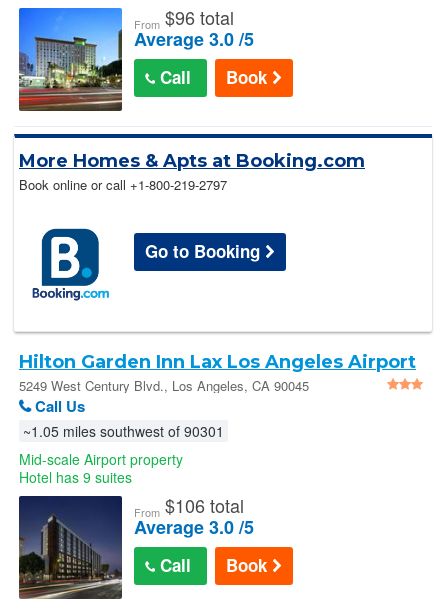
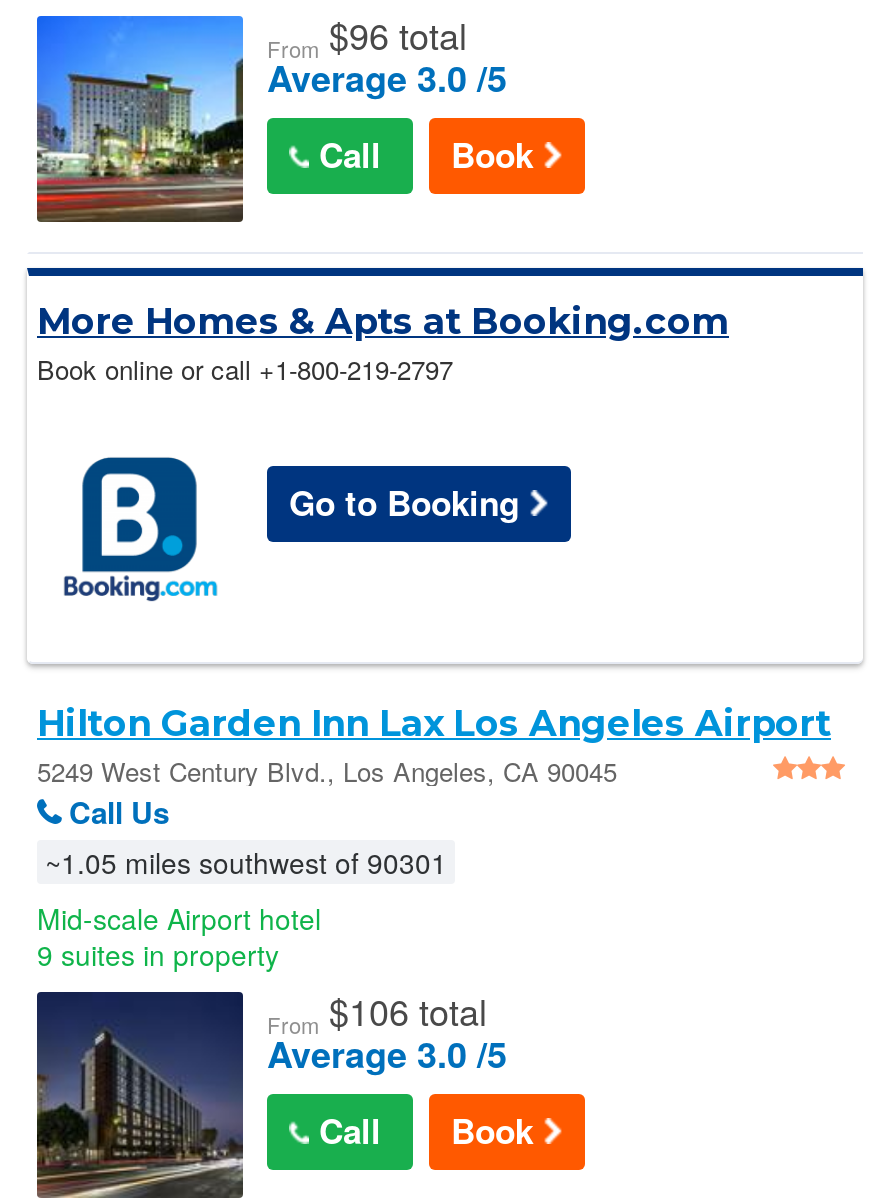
- Mid-scale Airport property
- Hotel has 9 suites
+ Mid-scale Airport hotel
+ 9 suites in property
